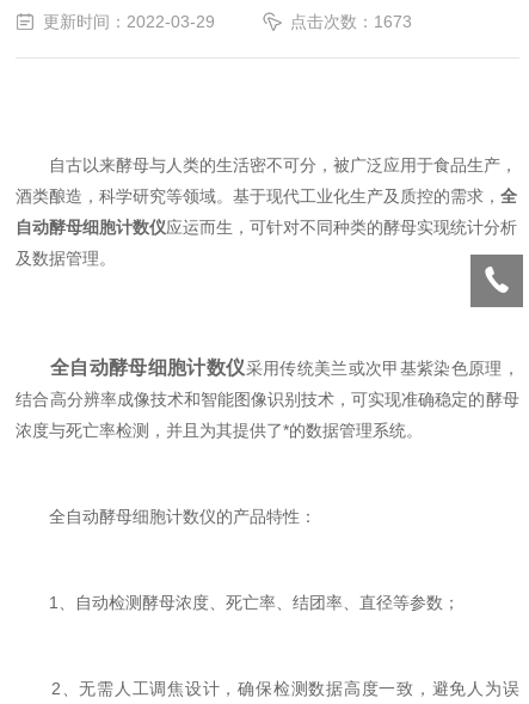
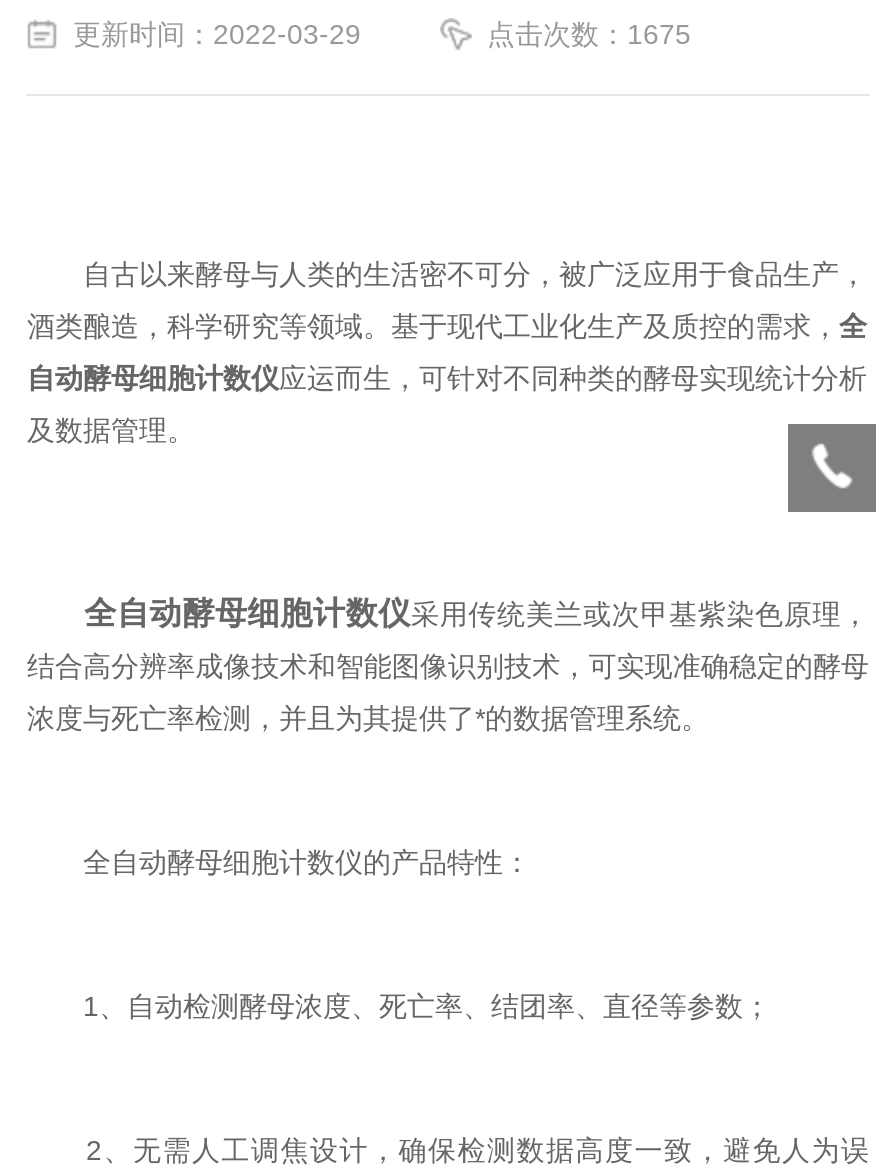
- 点击次数：1673
+ 点击次数：1675
